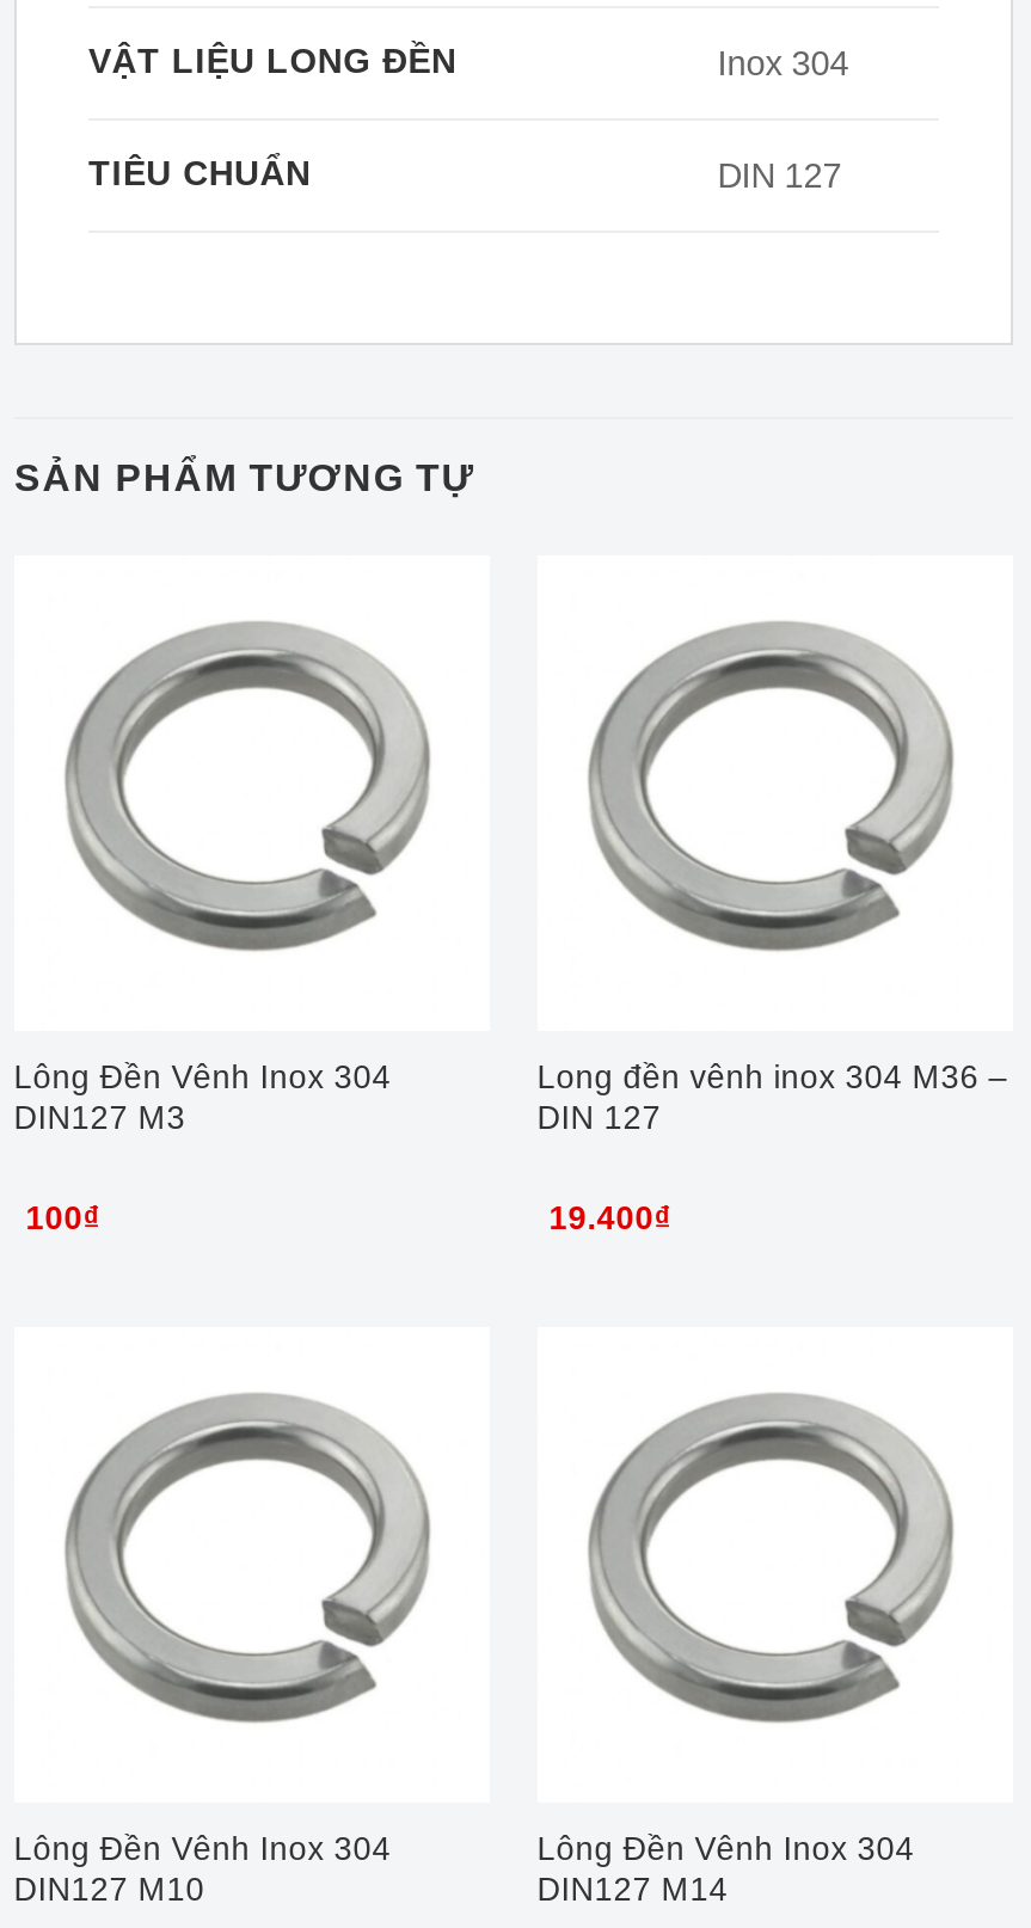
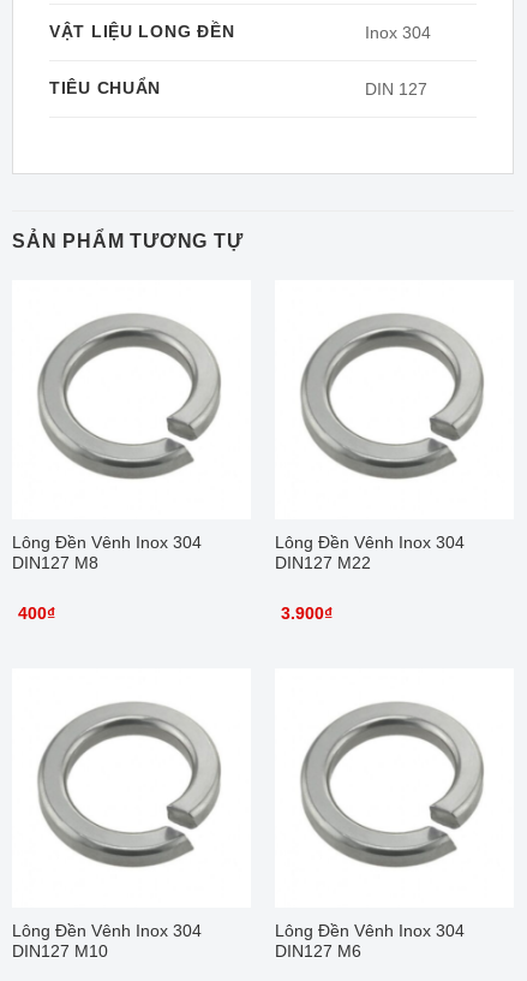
- Long đền vênh inox 304 M36 –
- DIN 127
+ Lông Đền Vênh Inox 304
+ DIN127 M22

- DIN127 M3
+ DIN127 M8

- 100₫
+ 400₫

- 19.400₫
+ 3.900₫

- DIN127 M14
+ DIN127 M6
